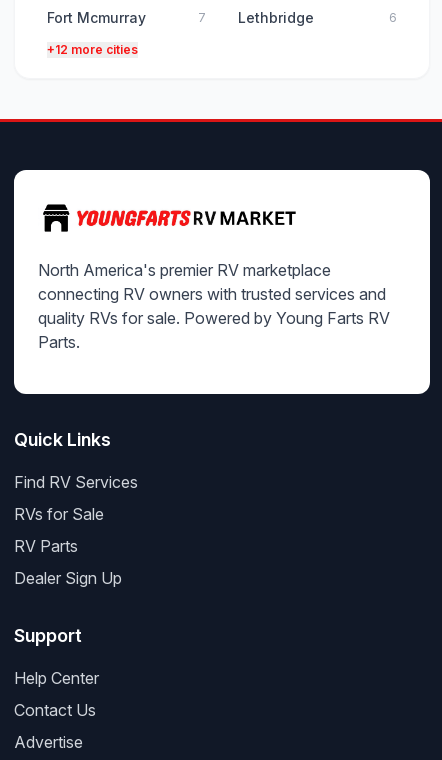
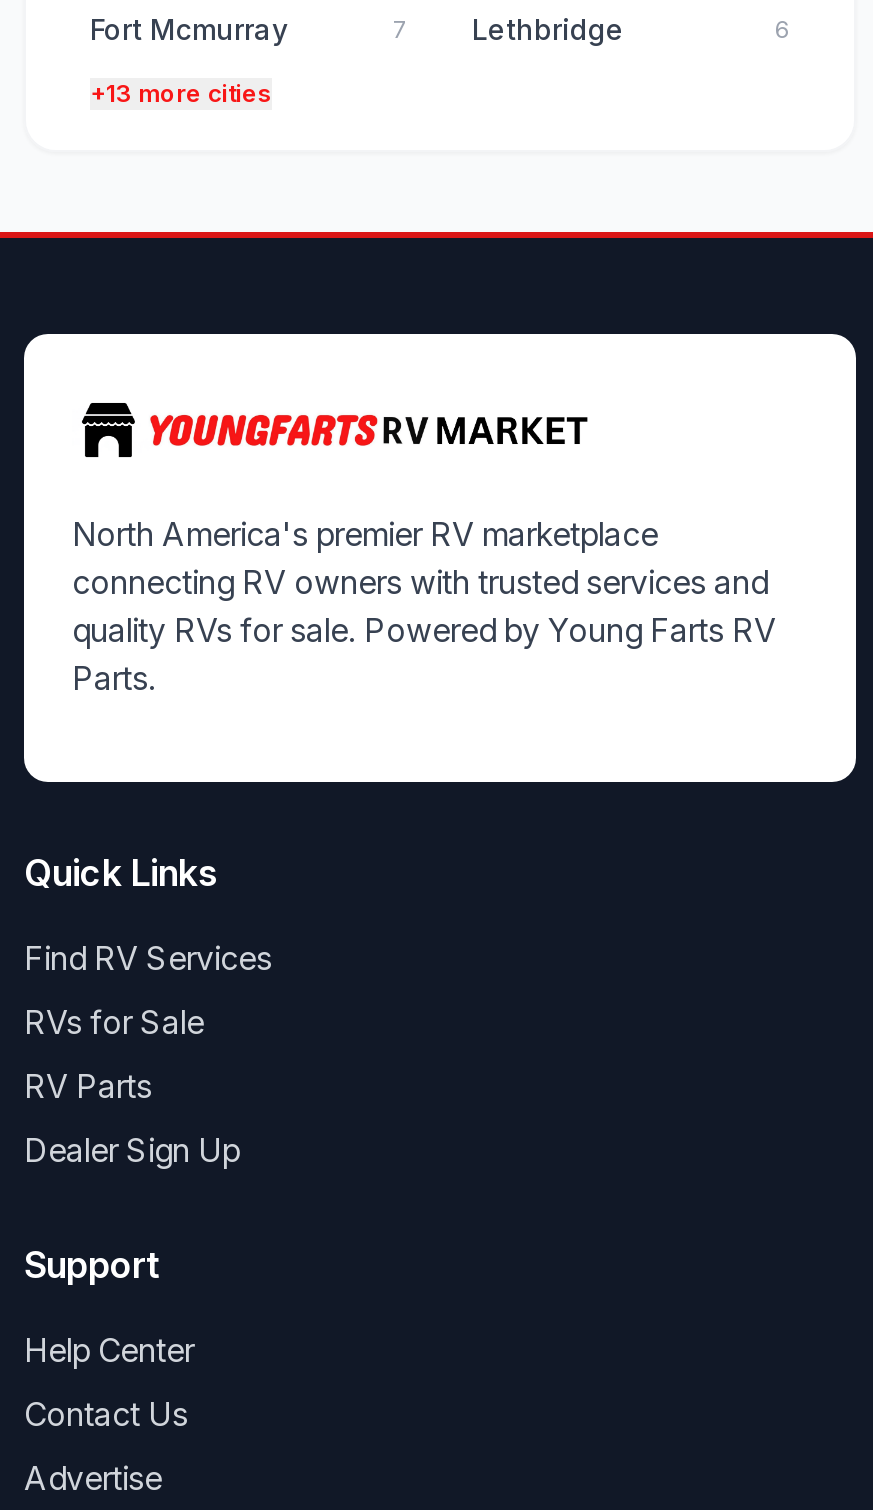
- +12 more cities
+ +13 more cities
